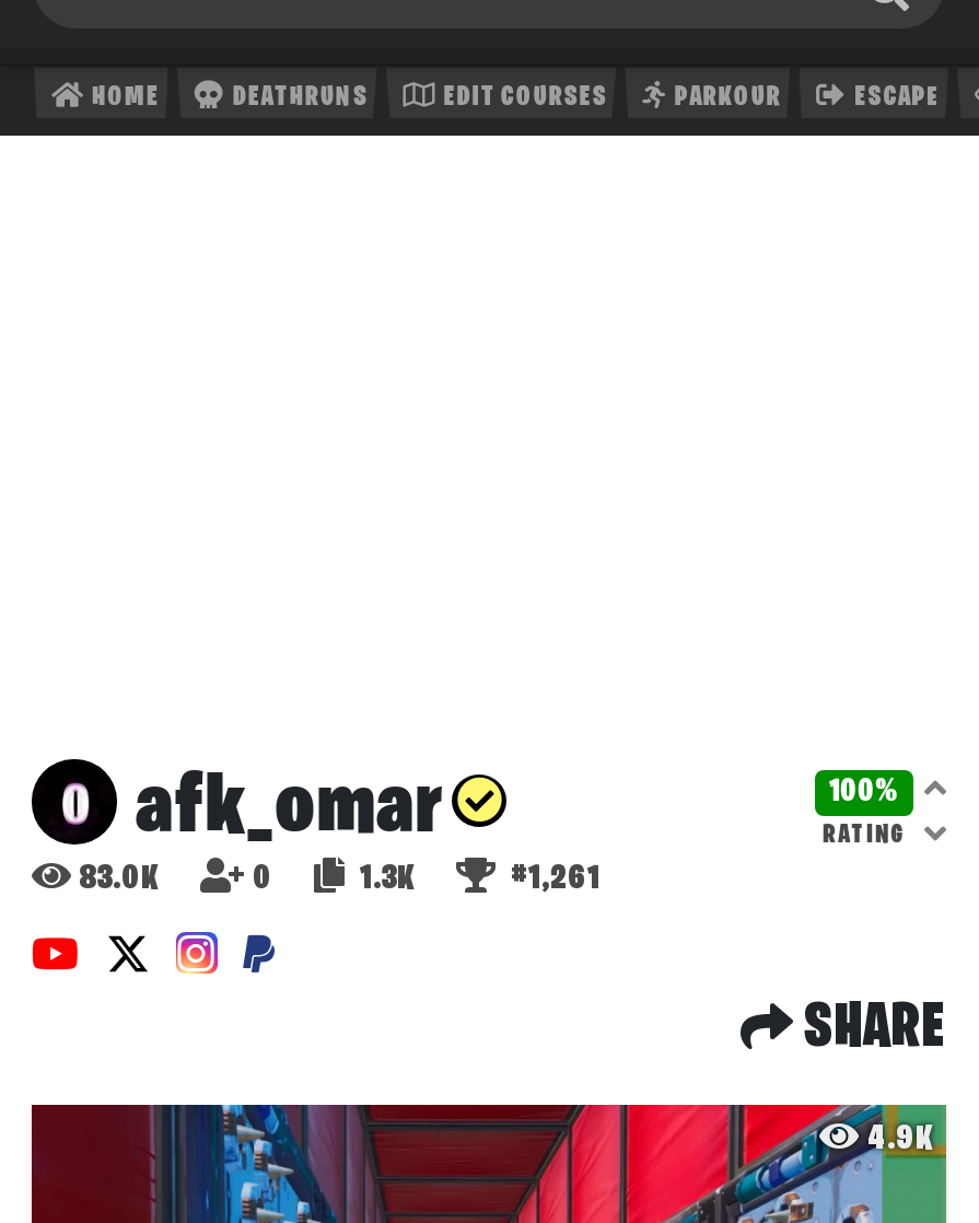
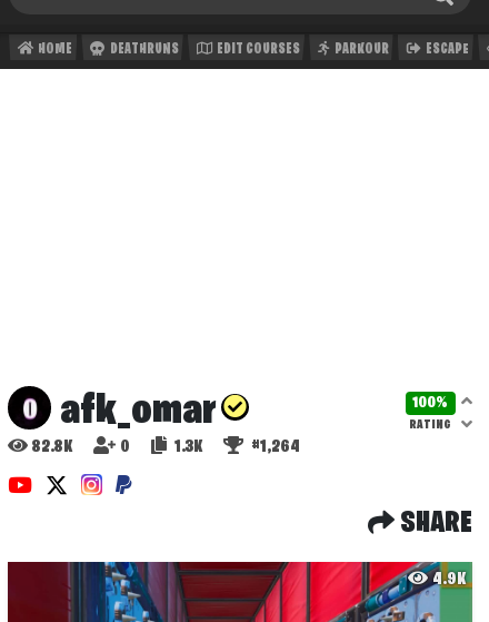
- 83.0K
+ 82.8K

- #1,261
+ #1,264
